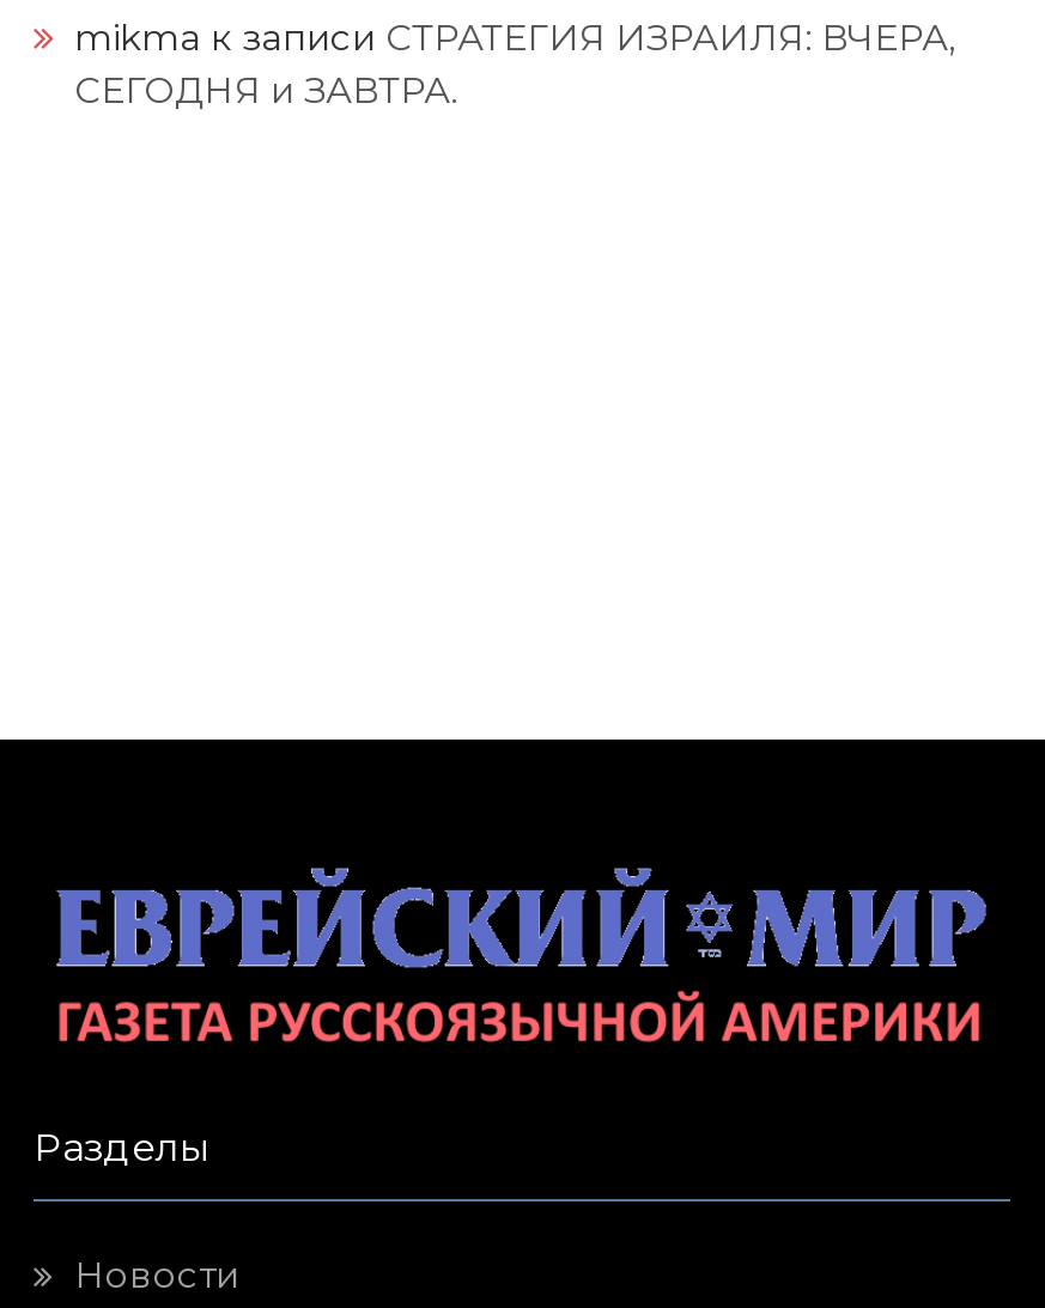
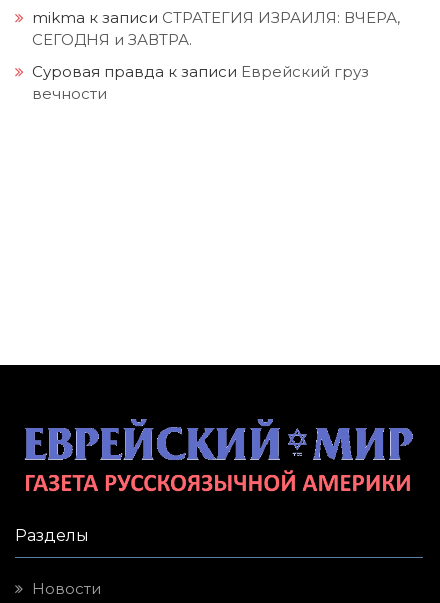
+ Суровая правда к записи Еврейский груз
+ вечности
